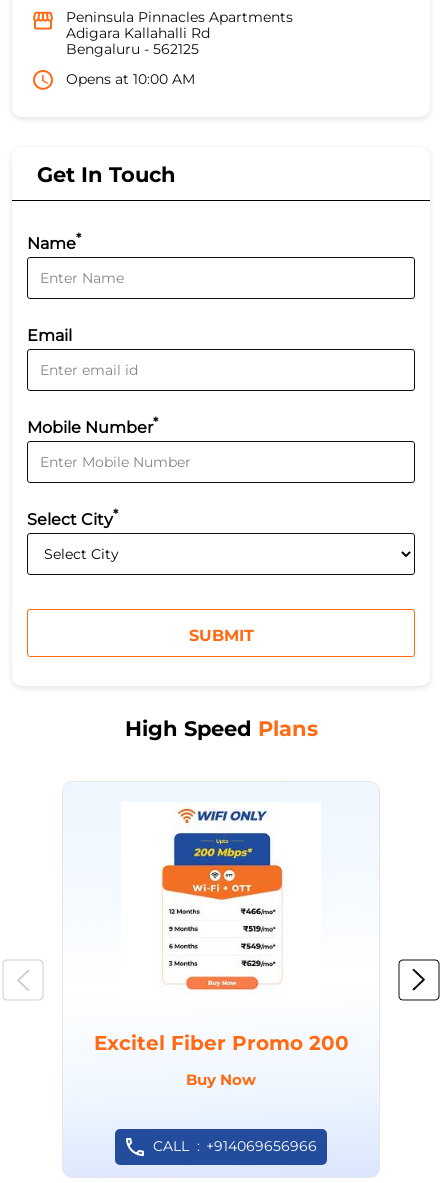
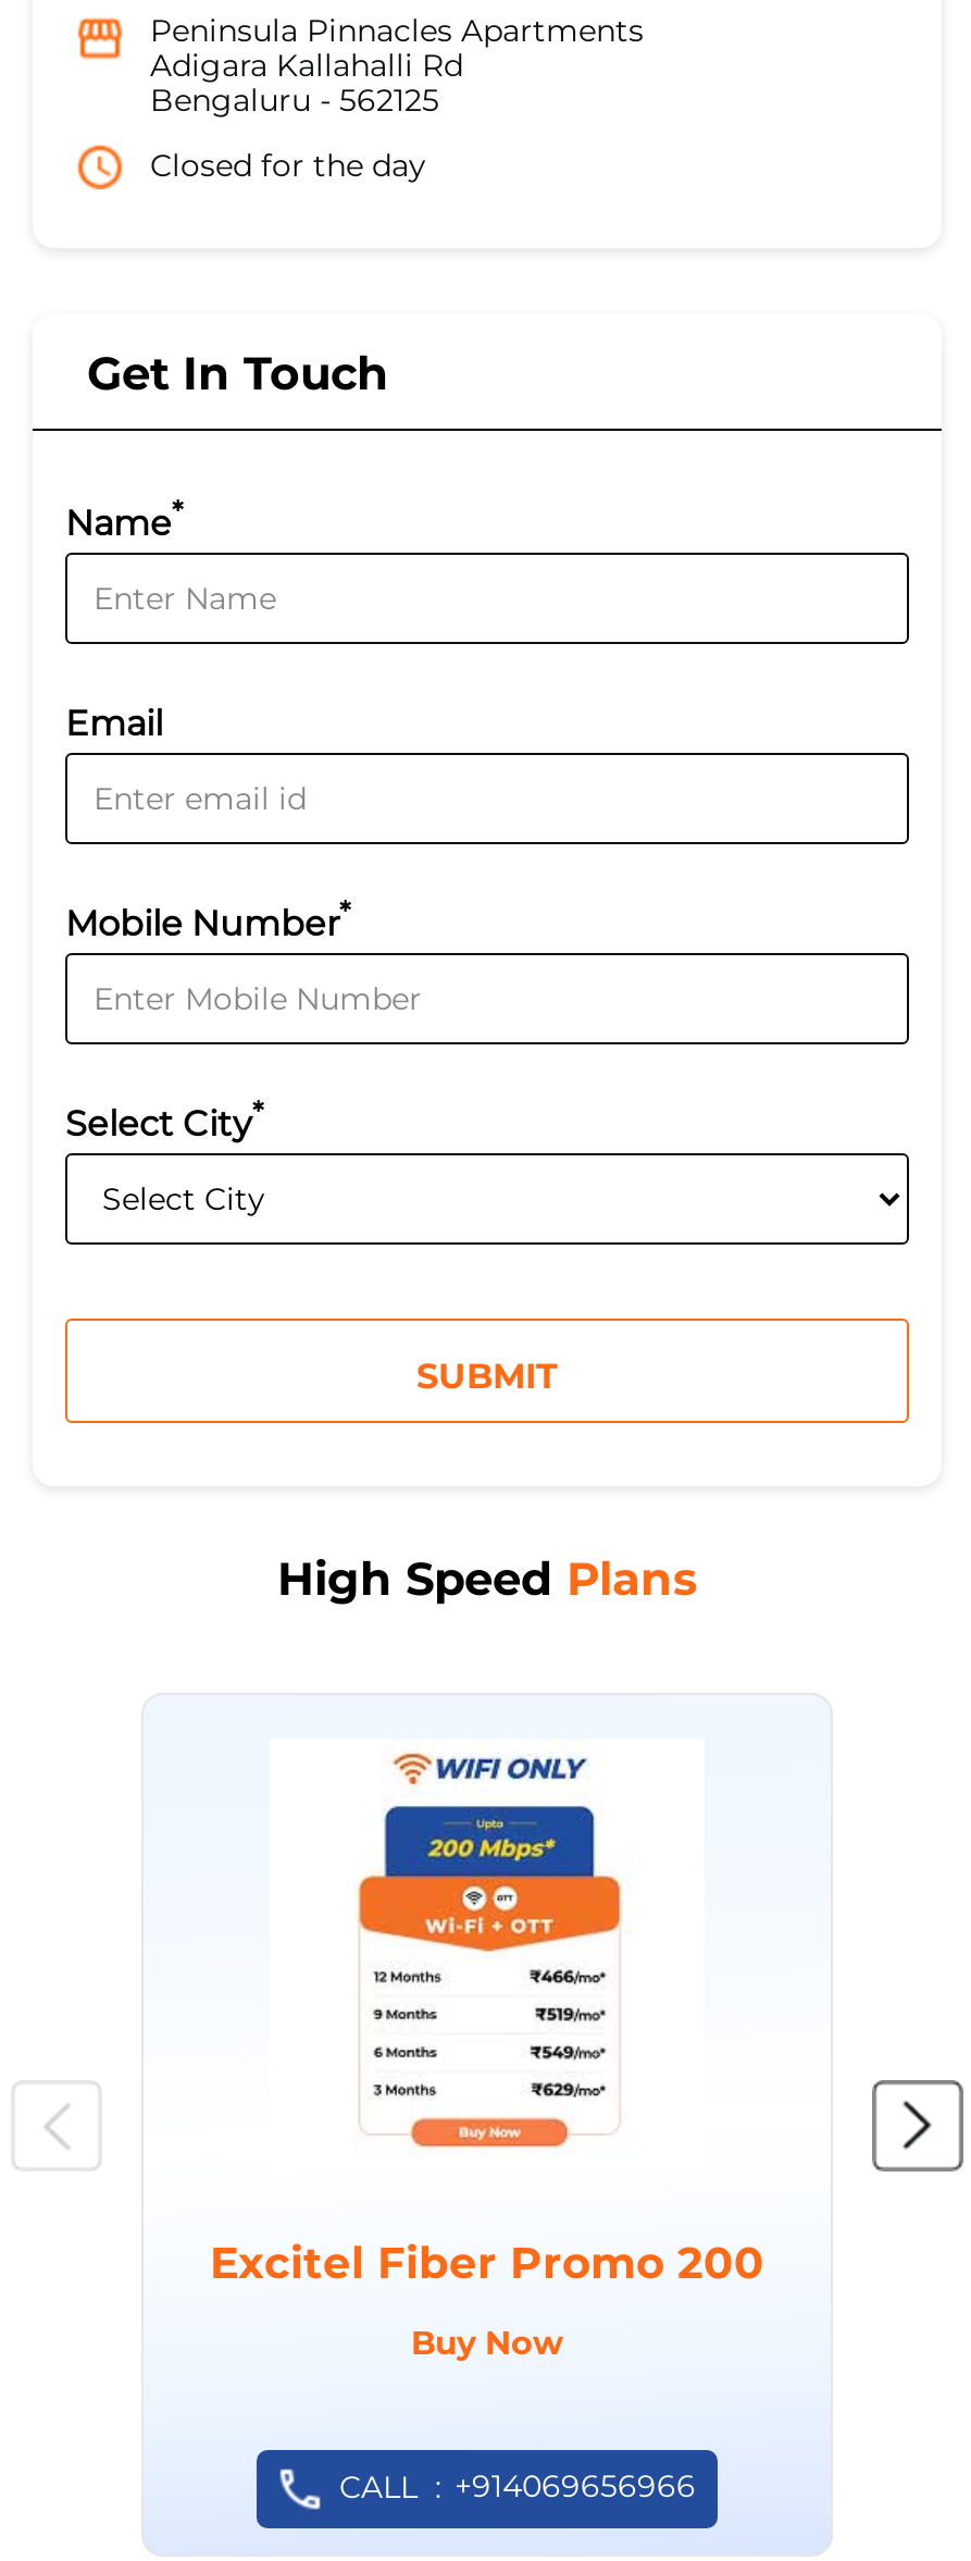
- Opens at 10:00 AM
+ Closed for the day
